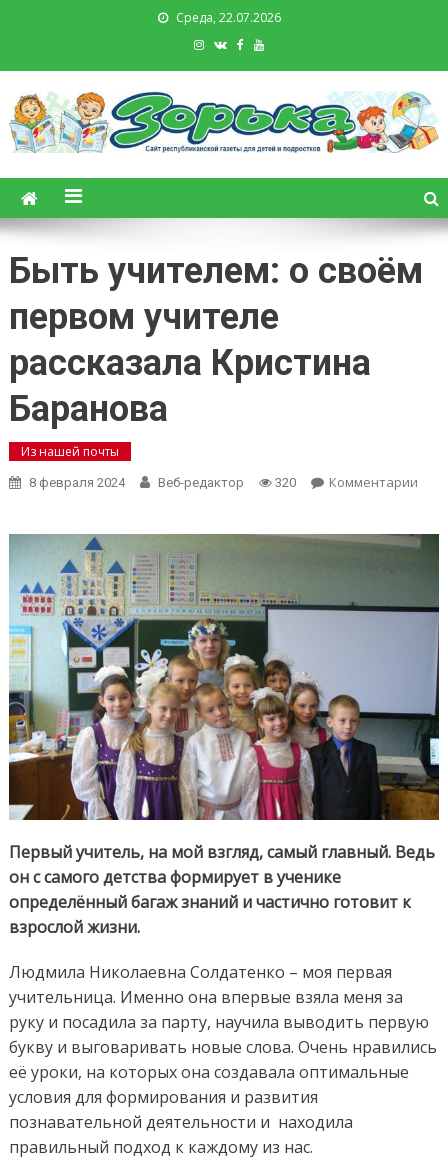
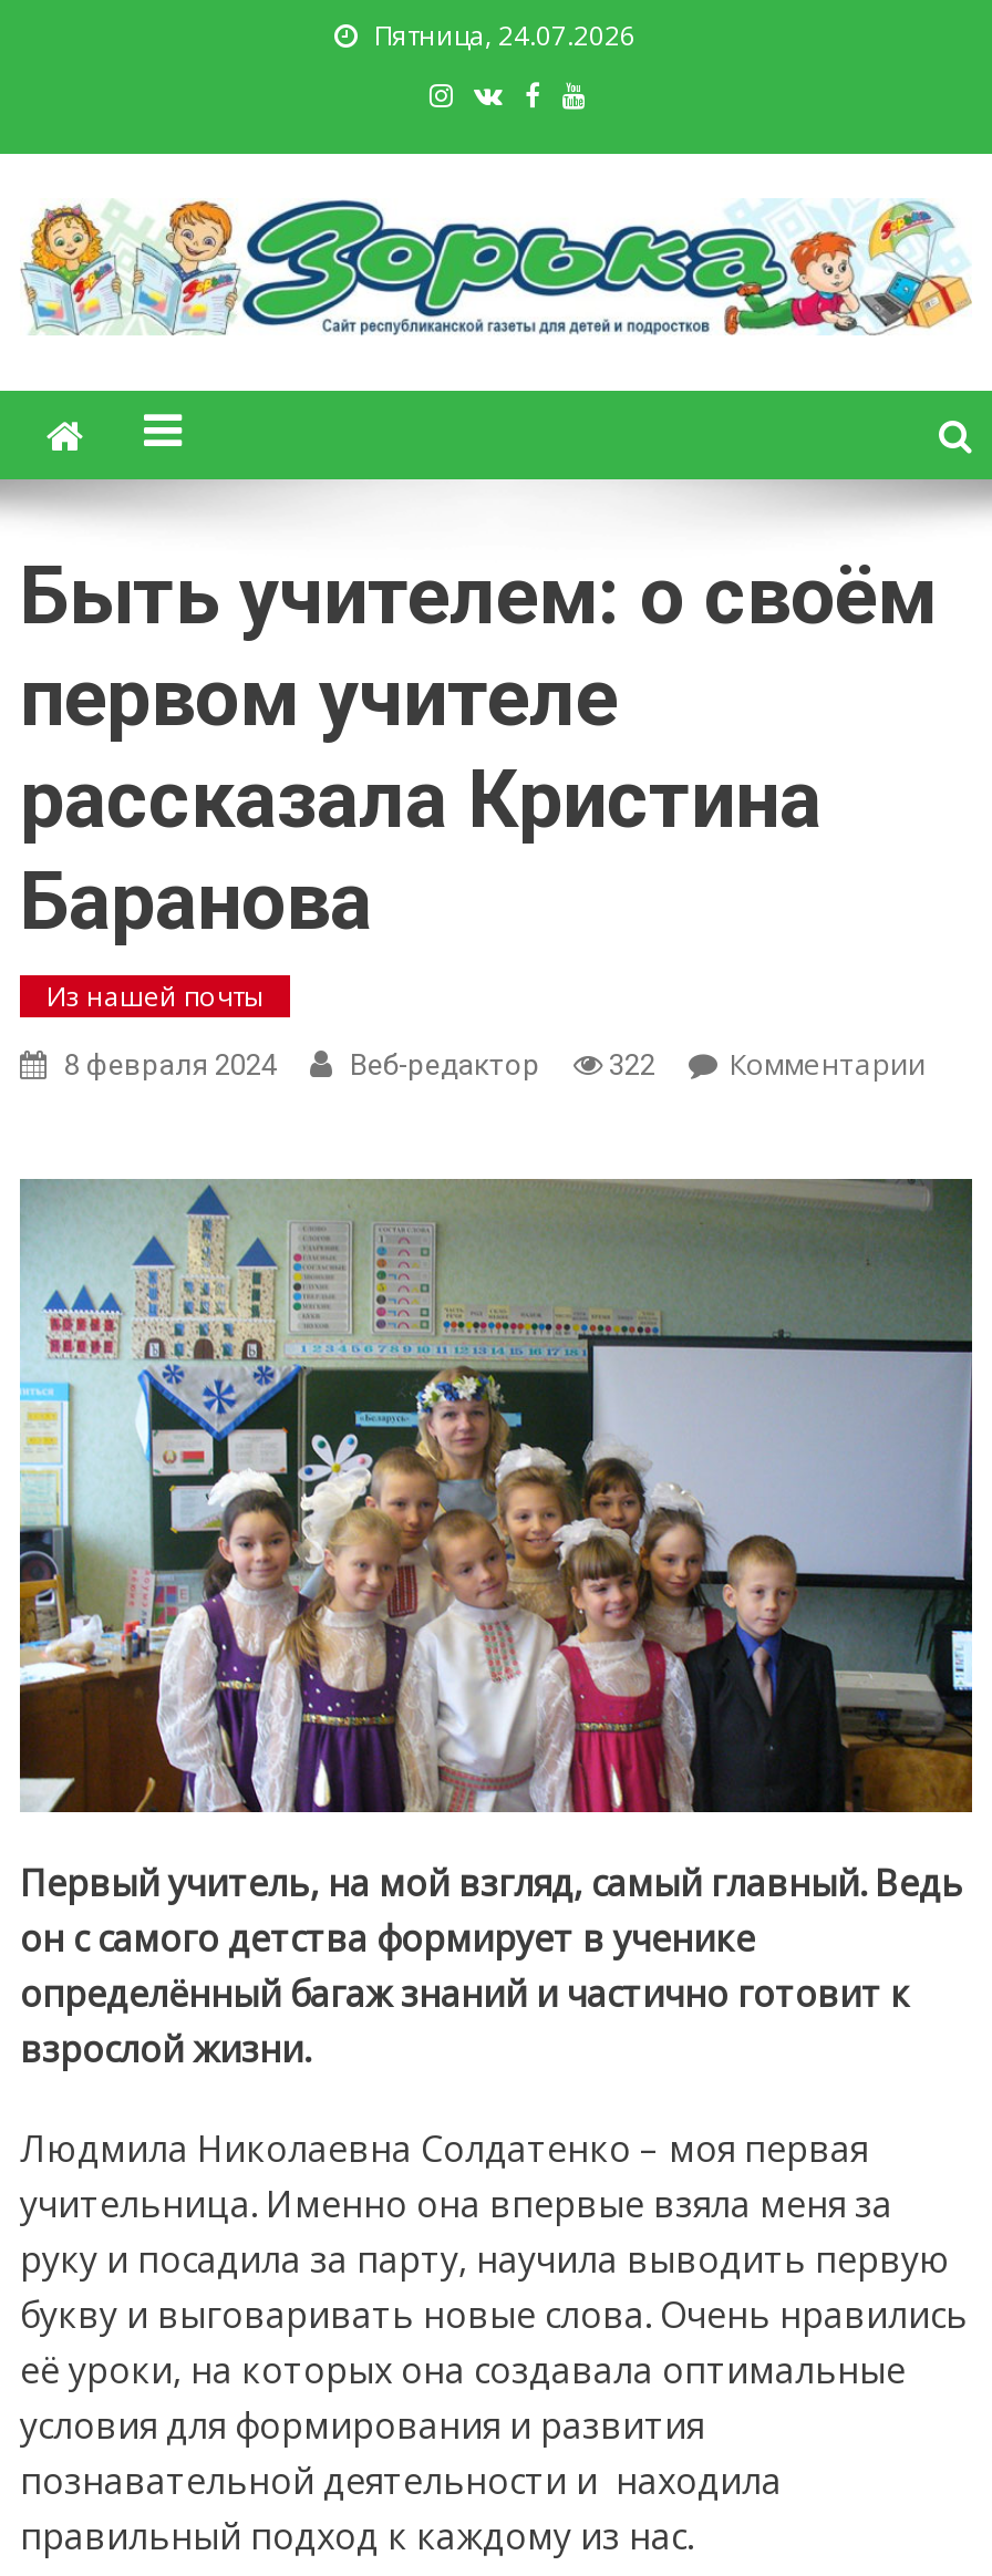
- Среда, 22.07.2026
+ Пятница, 24.07.2026

- 320
+ 322
